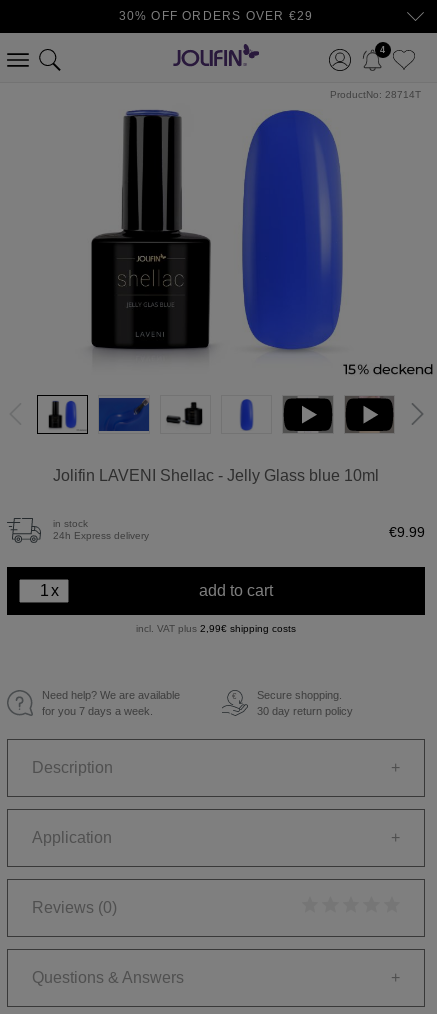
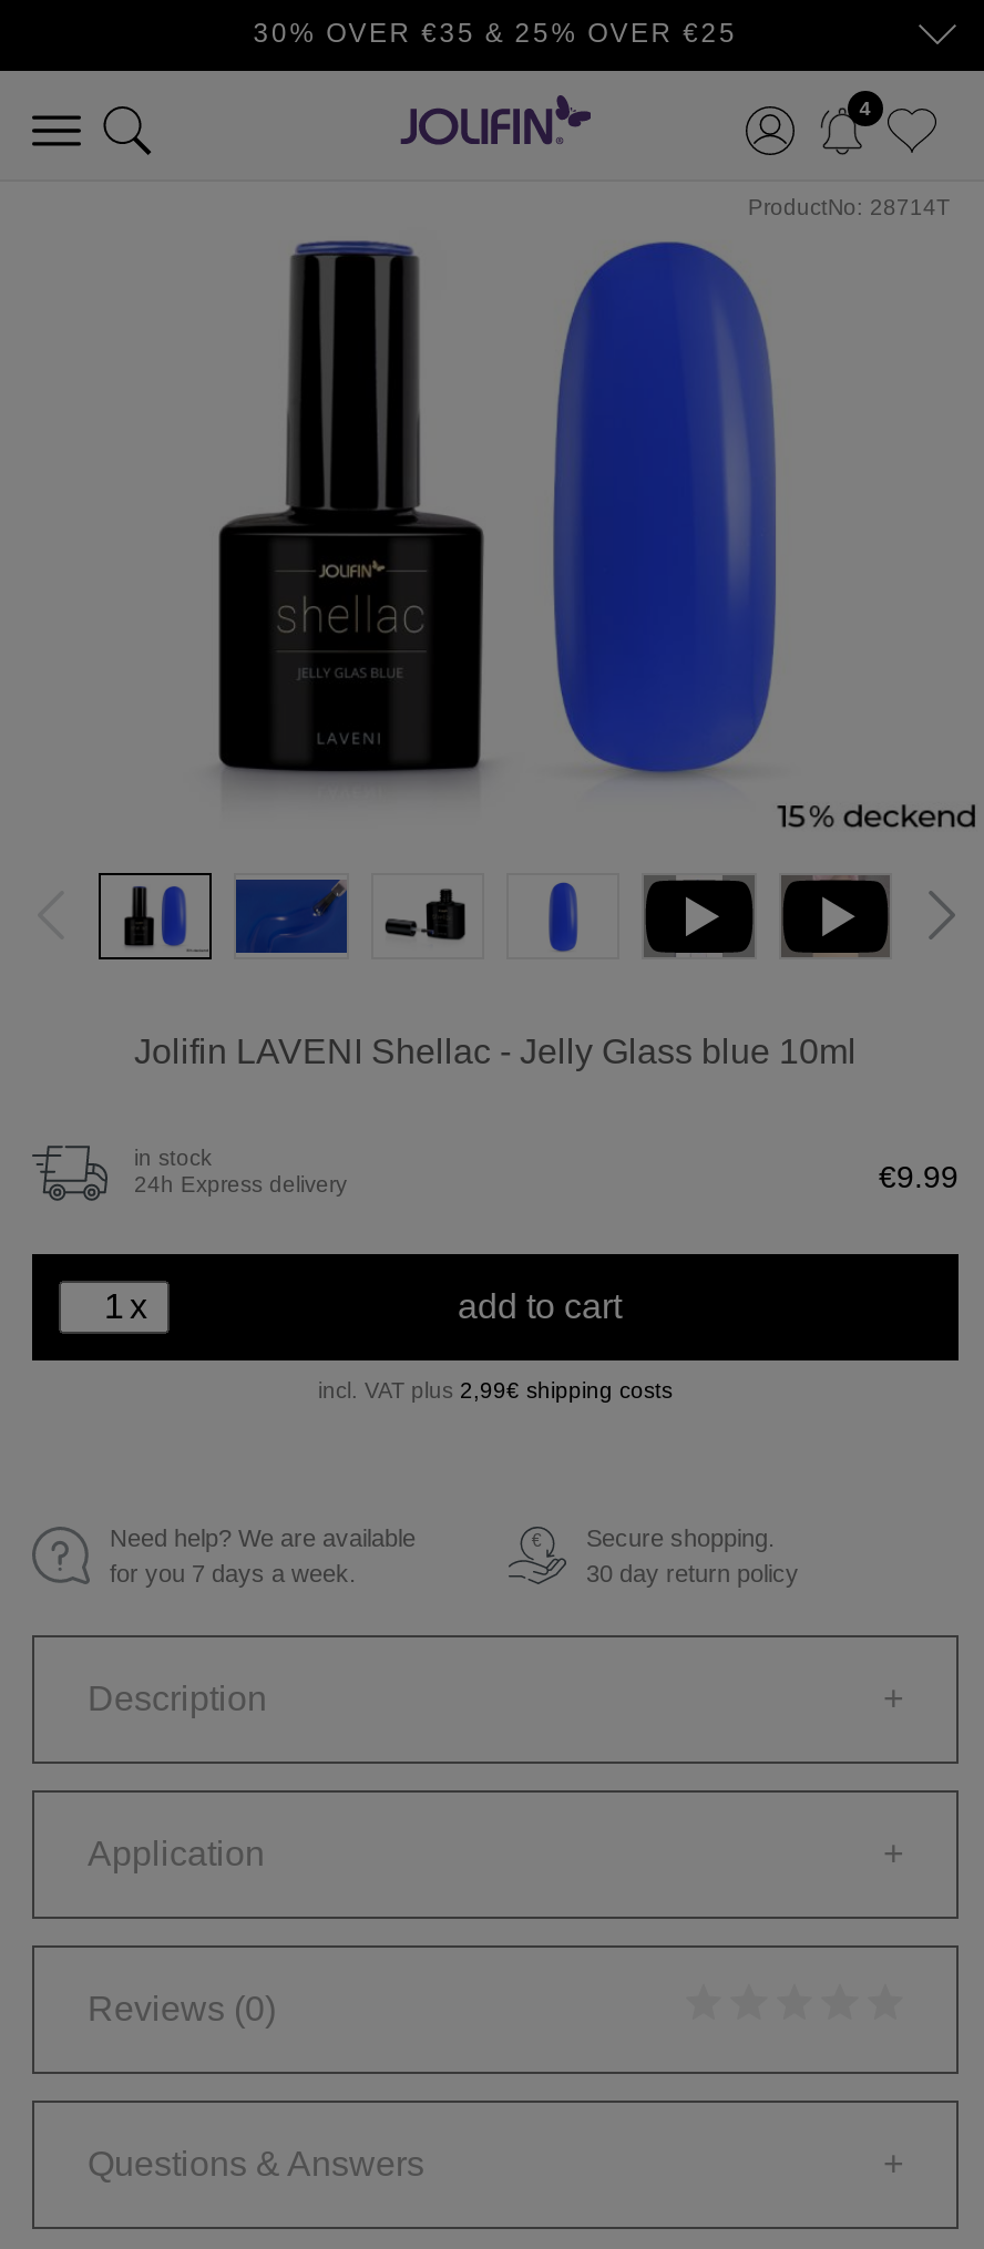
- 30% OFF ORDERS OVER €29
+ 30% OVER €35 & 25% OVER €25
